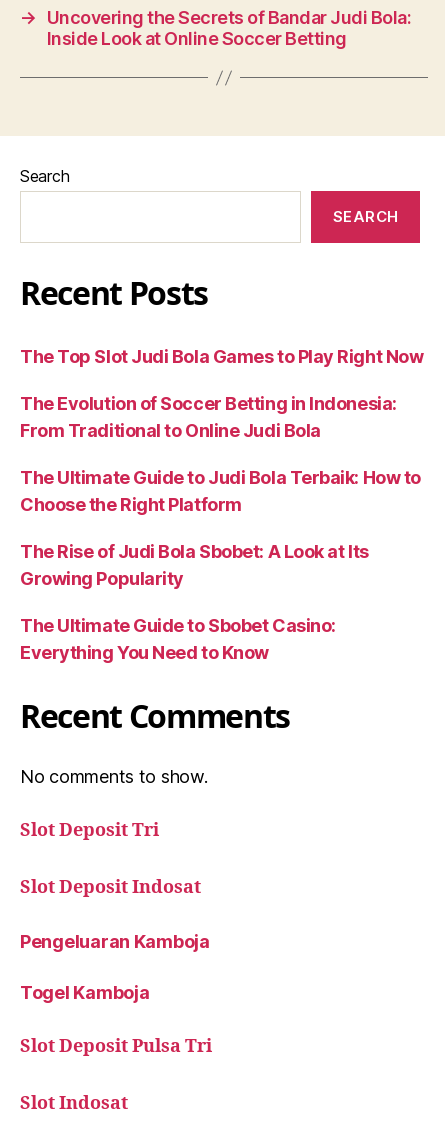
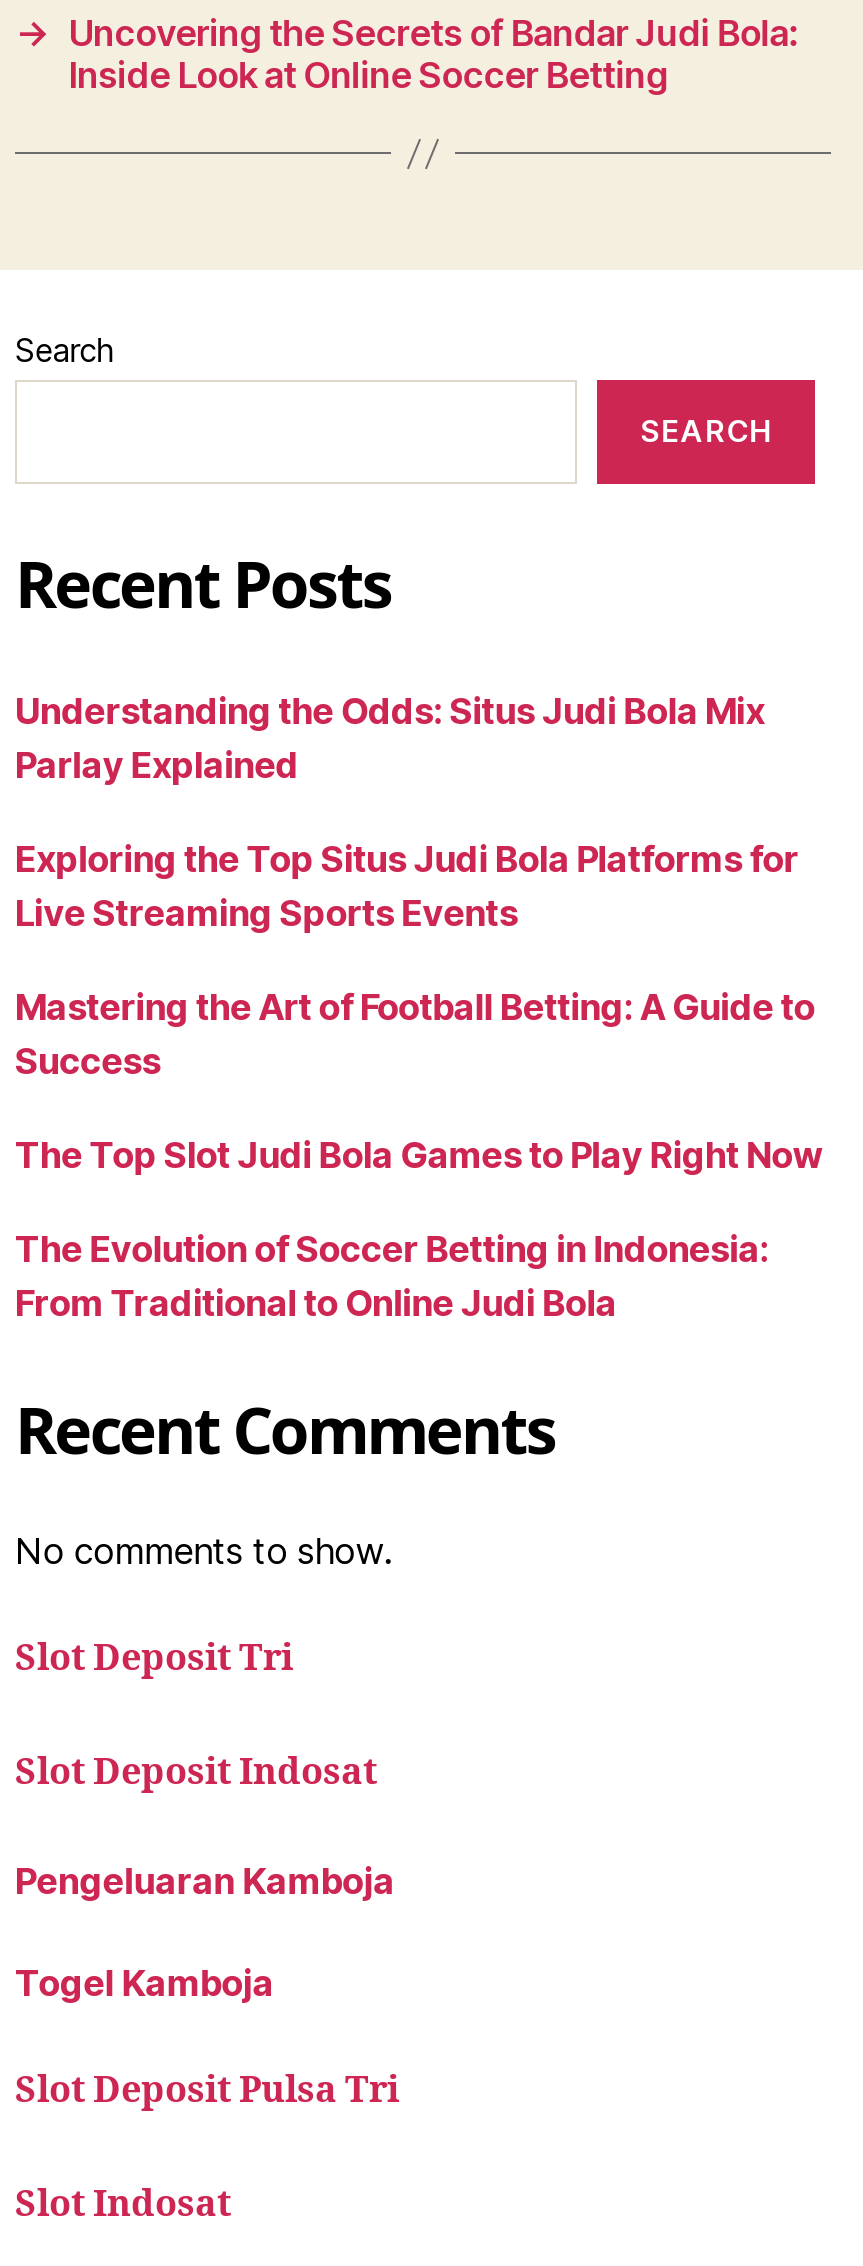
+ Understanding the Odds: Situs Judi Bola Mix
+ Parlay Explained
+ Exploring the Top Situs Judi Bola Platforms for
+ Live Streaming Sports Events
+ Mastering the Art of Football Betting: A Guide to
+ Success

moved down: The Top Slot Judi Bola Games to Play Right Now | The Evolution of Soccer Betting in Indonesia: | From Traditional to Online Judi Bola

- The Ultimate Guide to Judi Bola Terbaik: How to
- Choose the Right Platform
- The Rise of Judi Bola Sbobet: A Look at Its
- Growing Popularity
- The Ultimate Guide to Sbobet Casino:
- Everything You Need to Know
